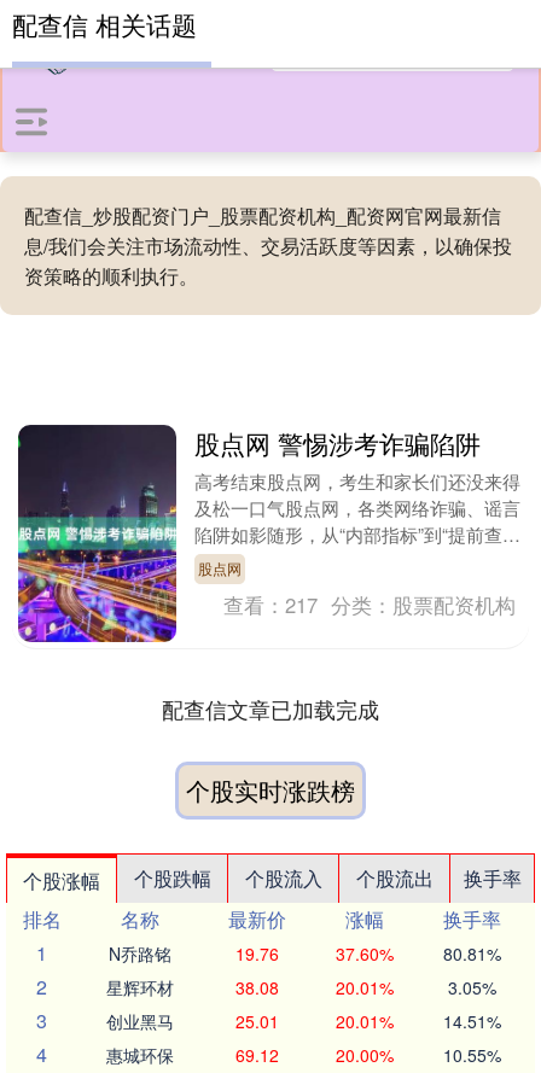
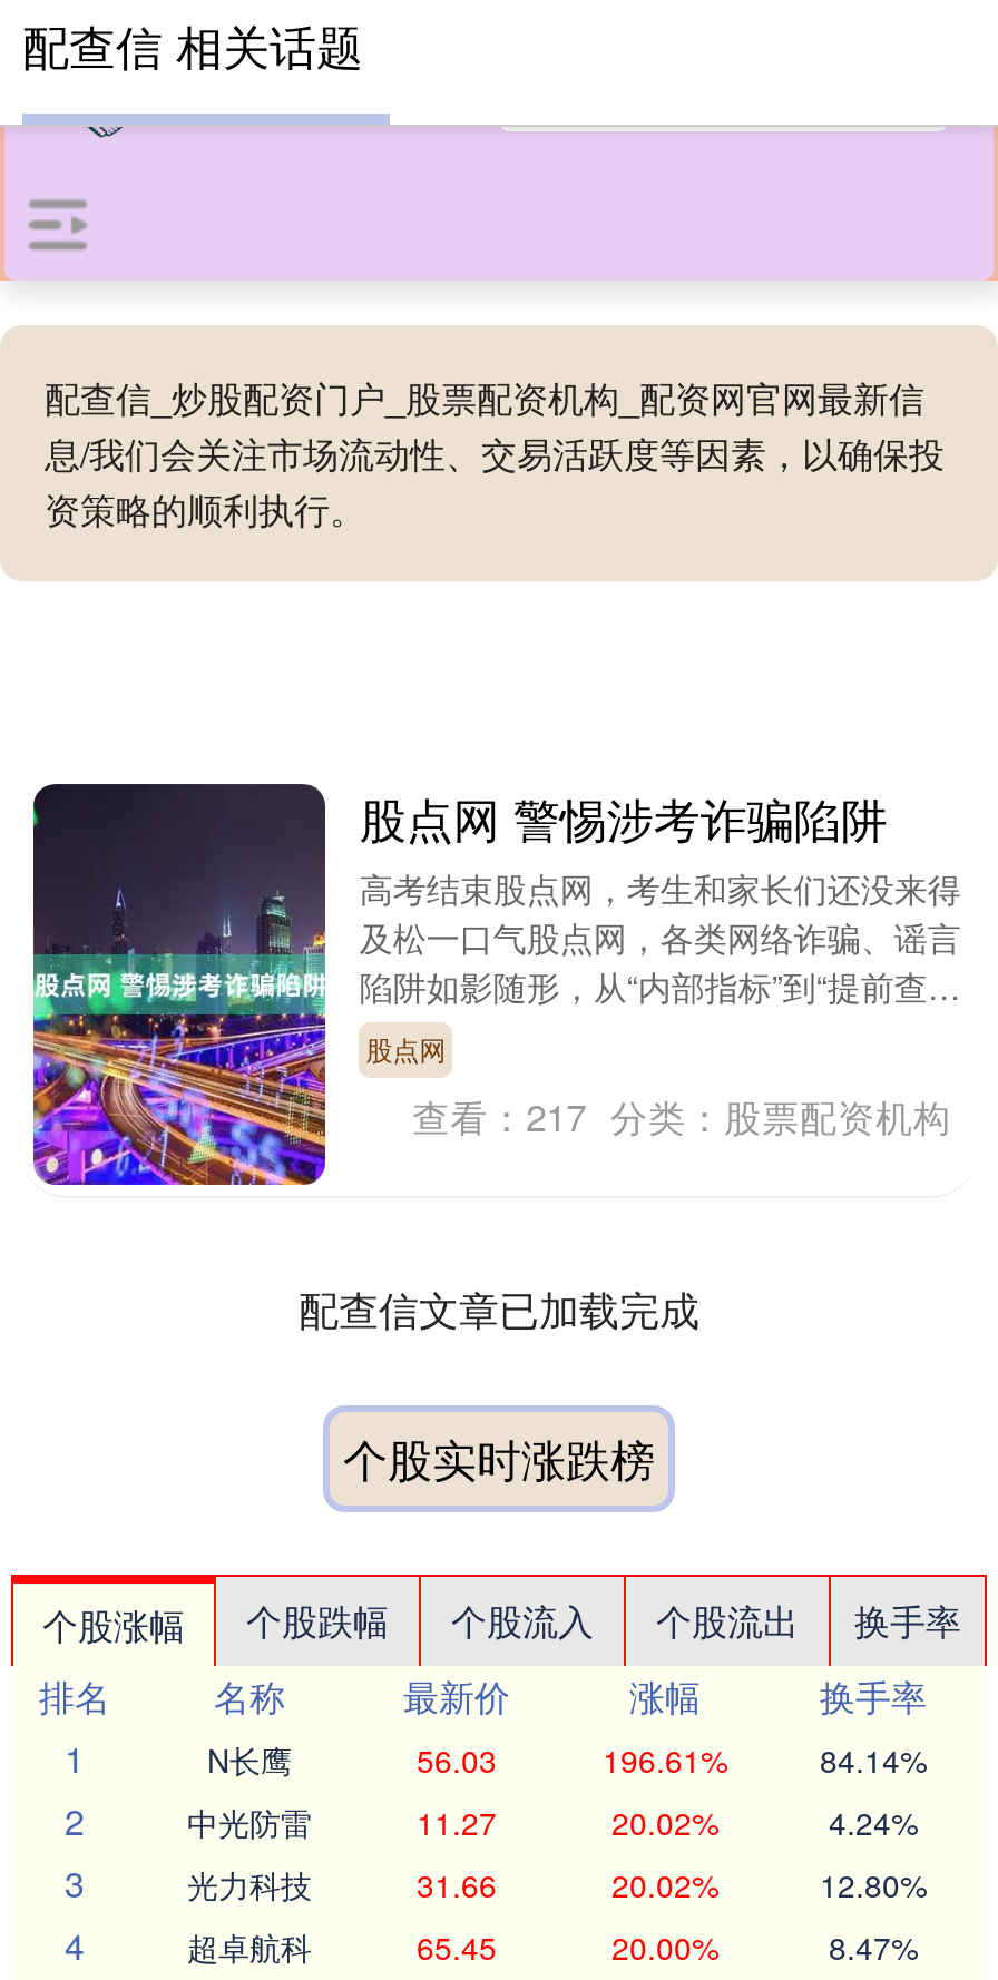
- N乔路铭
- 19.76
- 37.60%
- 80.81%
+ N长鹰
+ 56.03
+ 196.61%
+ 84.14%

- 星辉环材
- 38.08
- 20.01%
- 3.05%
+ 中光防雷
+ 11.27
+ 20.02%
+ 4.24%

- 创业黑马
- 25.01
- 20.01%
- 14.51%
+ 光力科技
+ 31.66
+ 20.02%
+ 12.80%

- 惠城环保
- 69.12
+ 超卓航科
+ 65.45

- 10.55%
+ 8.47%
